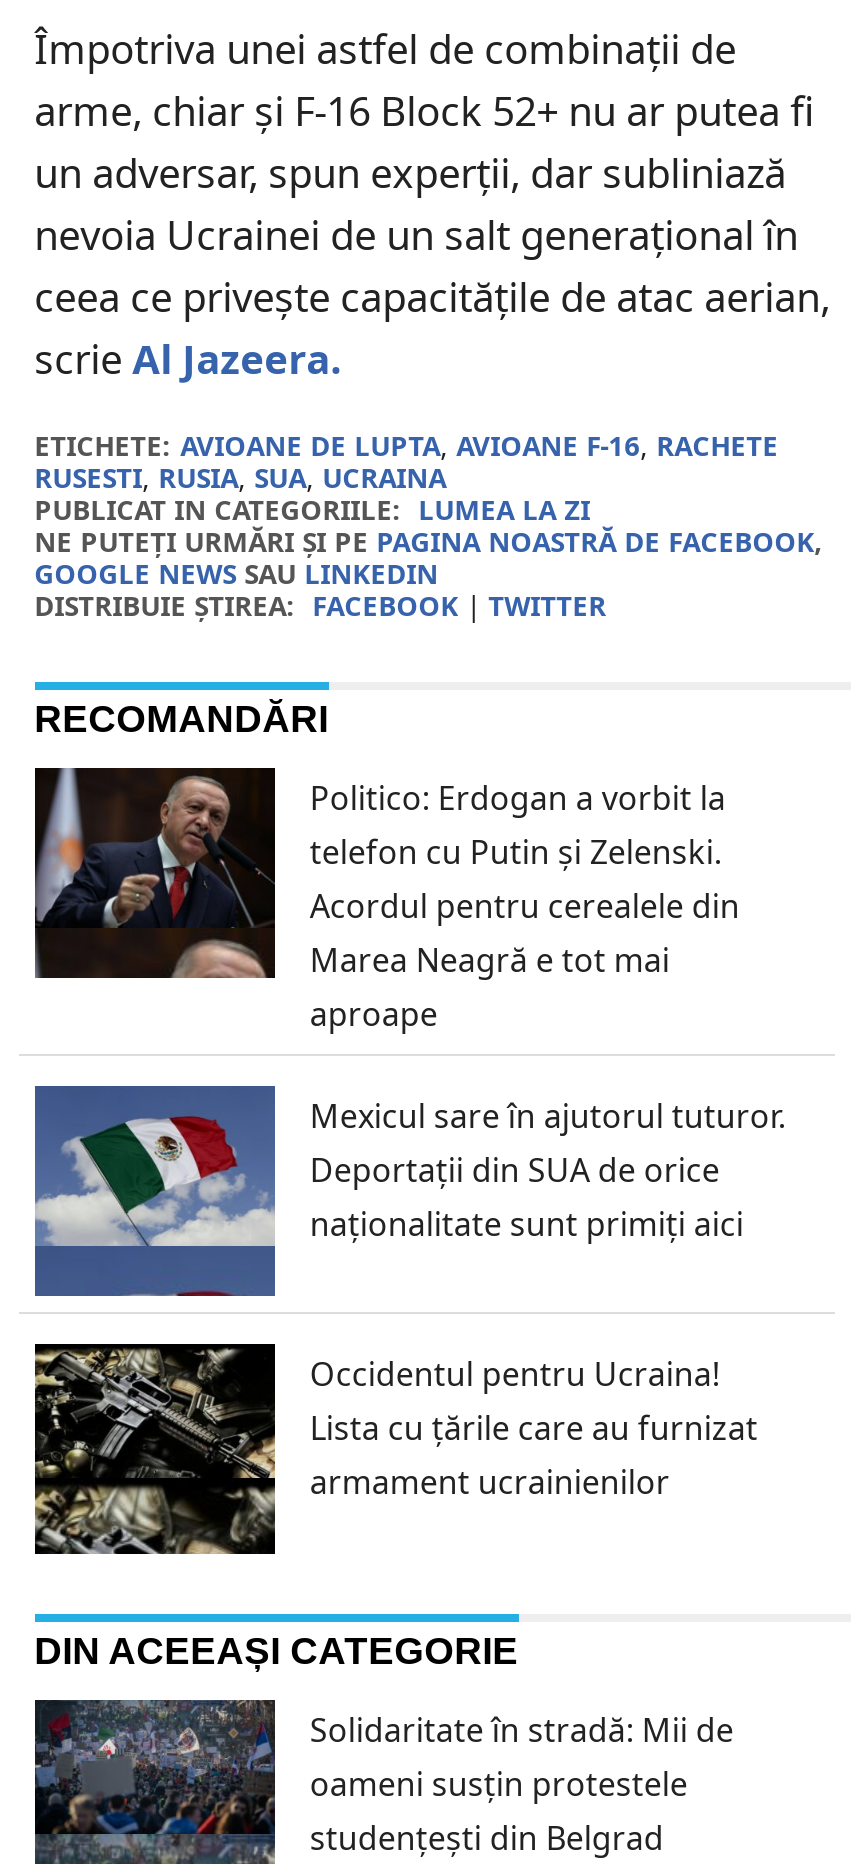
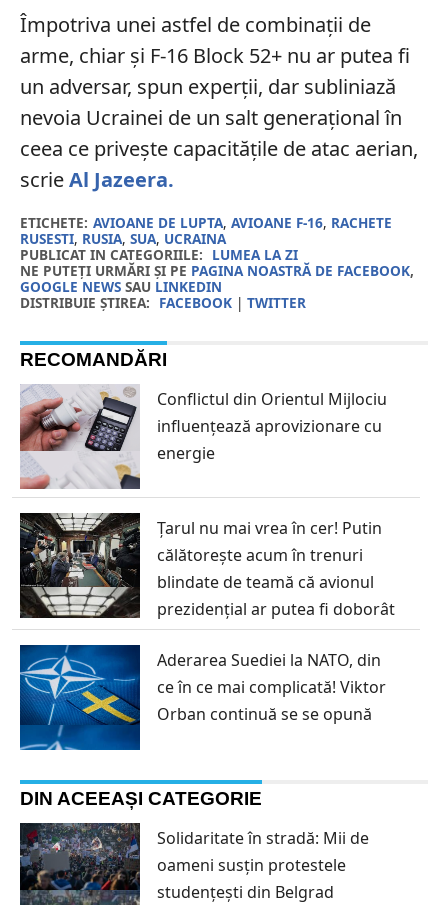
- [image]
- Politico: Erdogan a vorbit la
- telefon cu Putin și Zelenski.
- Acordul pentru cerealele din
- Marea Neagră e tot mai
- aproape
+ [image]
+ Conflictul din Orientul Mijlociu
+ influențează aprovizionare cu
+ energie

- [image]
- Mexicul sare în ajutorul tuturor.
- Deportații din SUA de orice
- naționalitate sunt primiți aici
+ [image]
+ Țarul nu mai vrea în cer! Putin
+ călătorește acum în trenuri
+ blindate de teamă că avionul
+ prezidențial ar putea fi doborât

- [image]
- Occidentul pentru Ucraina!
- Lista cu țările care au furnizat
- armament ucrainienilor
+ [image]
+ Aderarea Suediei la NATO, din
+ ce în ce mai complicată! Viktor
+ Orban continuă se se opună
